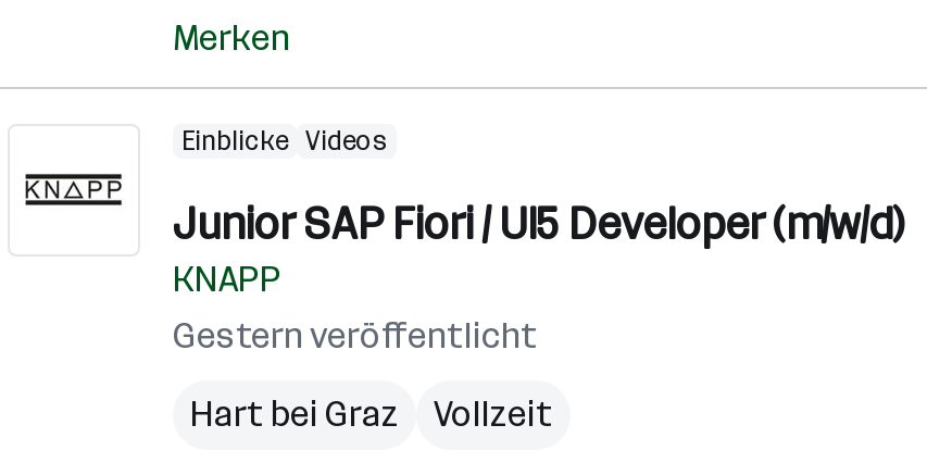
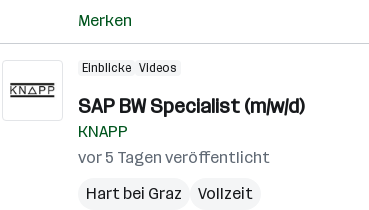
- Junior SAP Fiori / UI5 Developer (m/w/d)
+ SAP BW Specialist (m/w/d)

- Gestern veröffentlicht
+ vor 5 Tagen veröffentlicht
